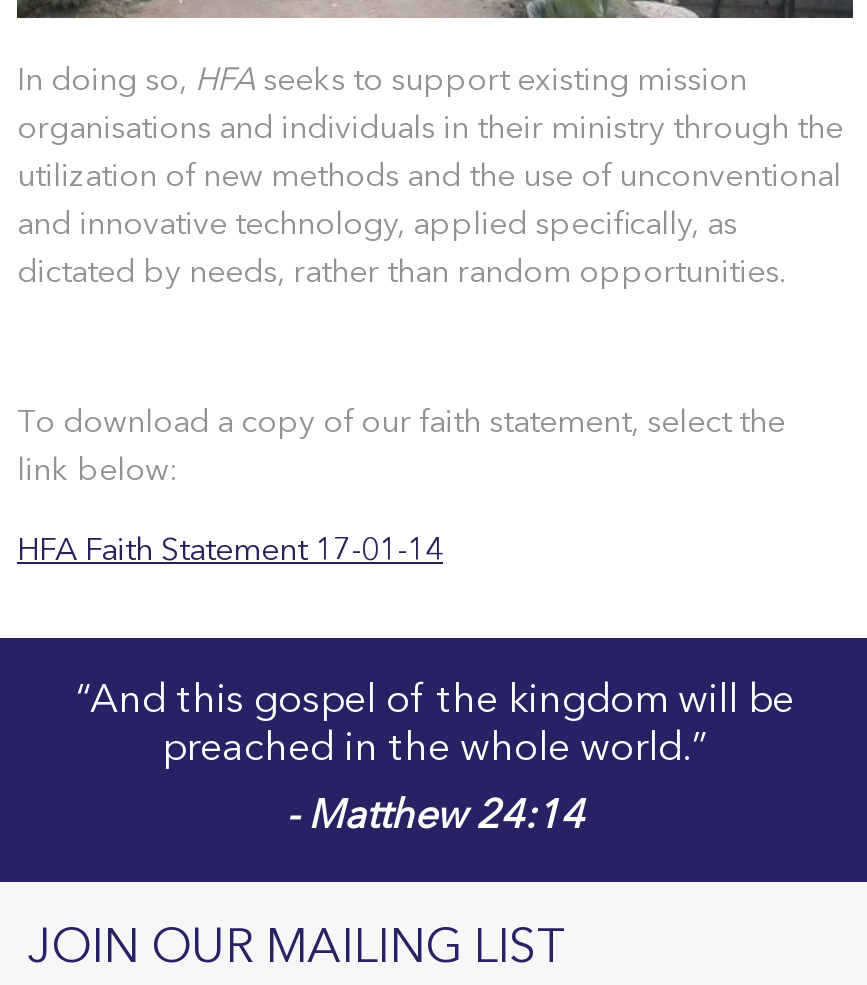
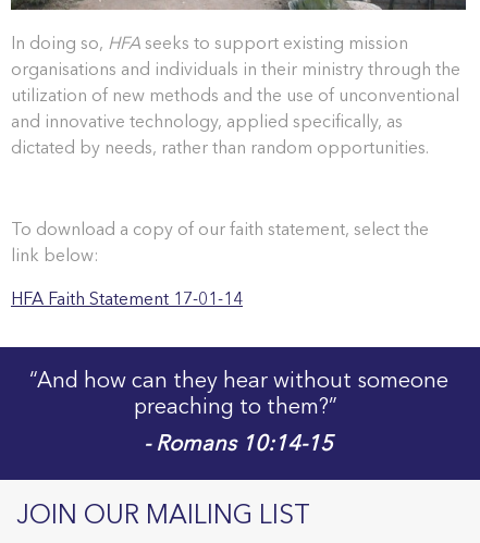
- “And this gospel of the kingdom will be
- preached in the whole world.”
+ “And how can they hear without someone
+ preaching to them?”

- - Matthew 24:14
+ - Romans 10:14-15
